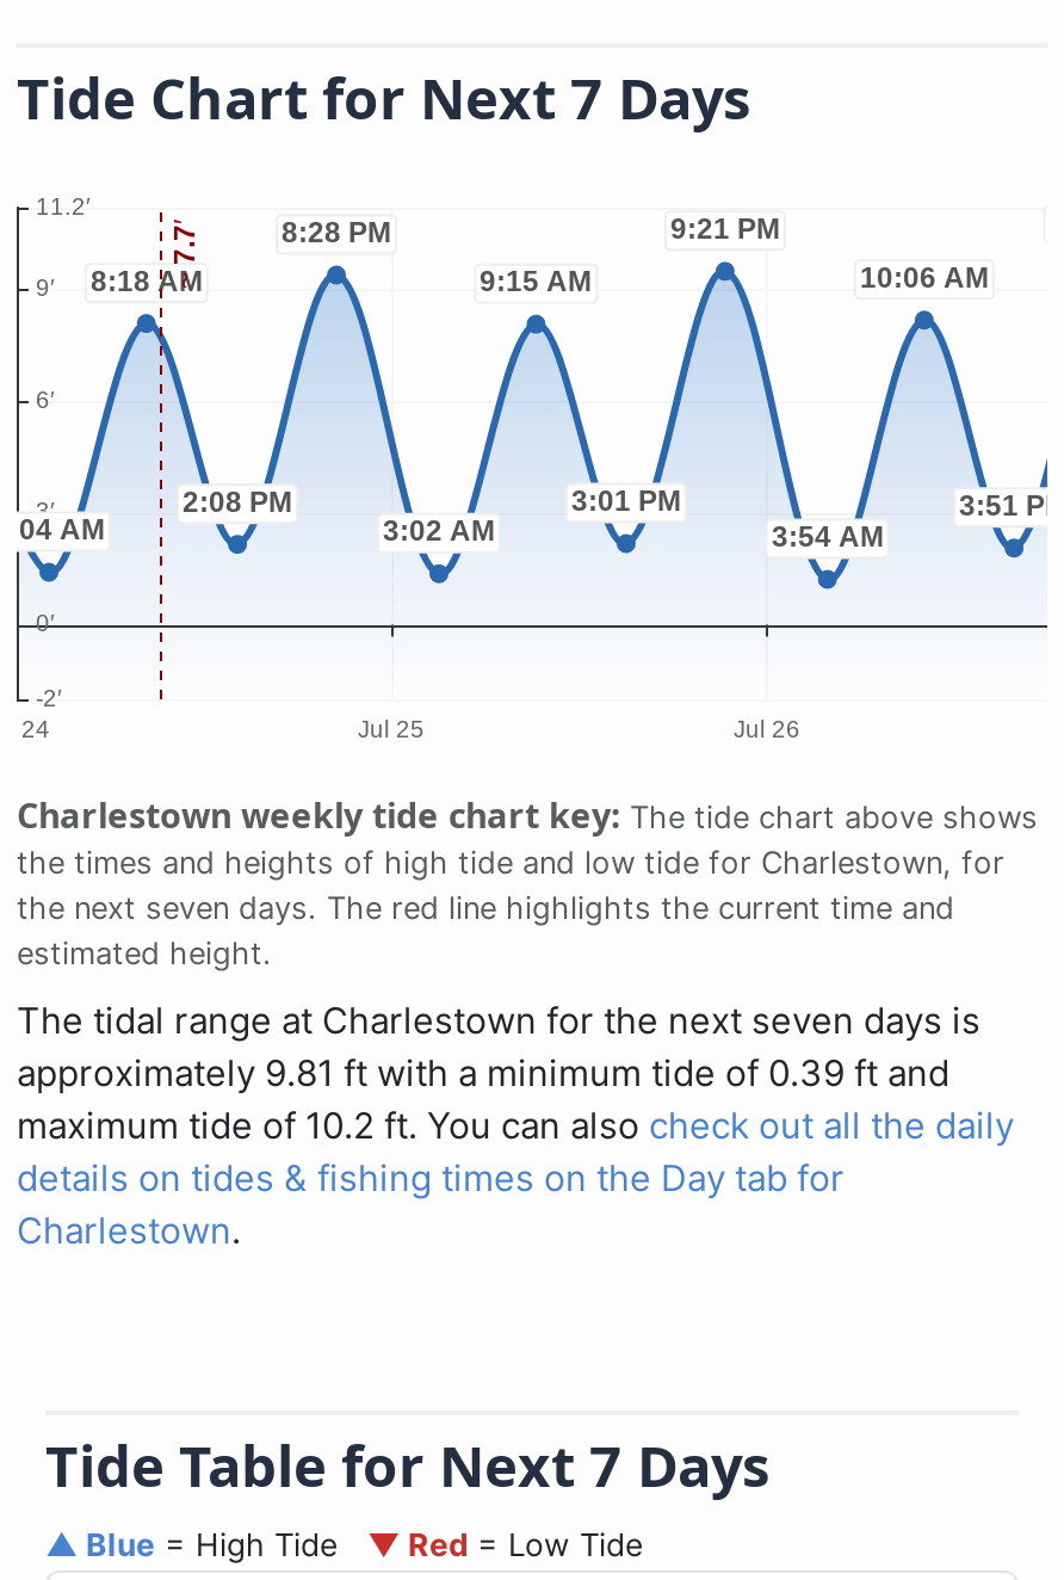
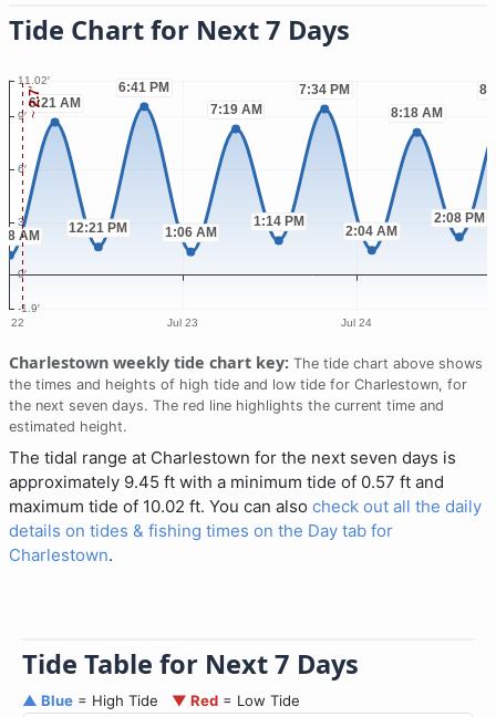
- [image]
+ [image]

- approximately 9.81 ft with a minimum tide of 0.39 ft and
+ approximately 9.45 ft with a minimum tide of 0.57 ft and

- maximum tide of 10.2 ft. You can also check out all the daily
+ maximum tide of 10.02 ft. You can also check out all the daily
